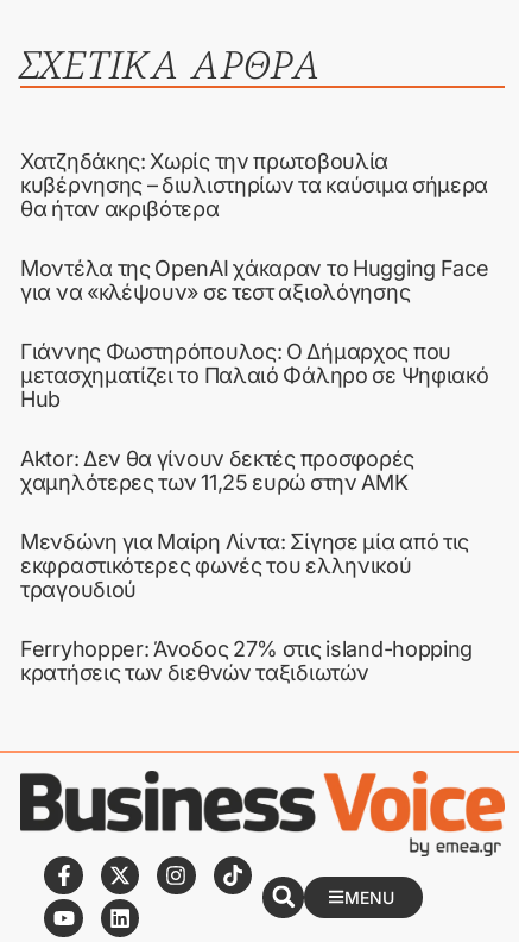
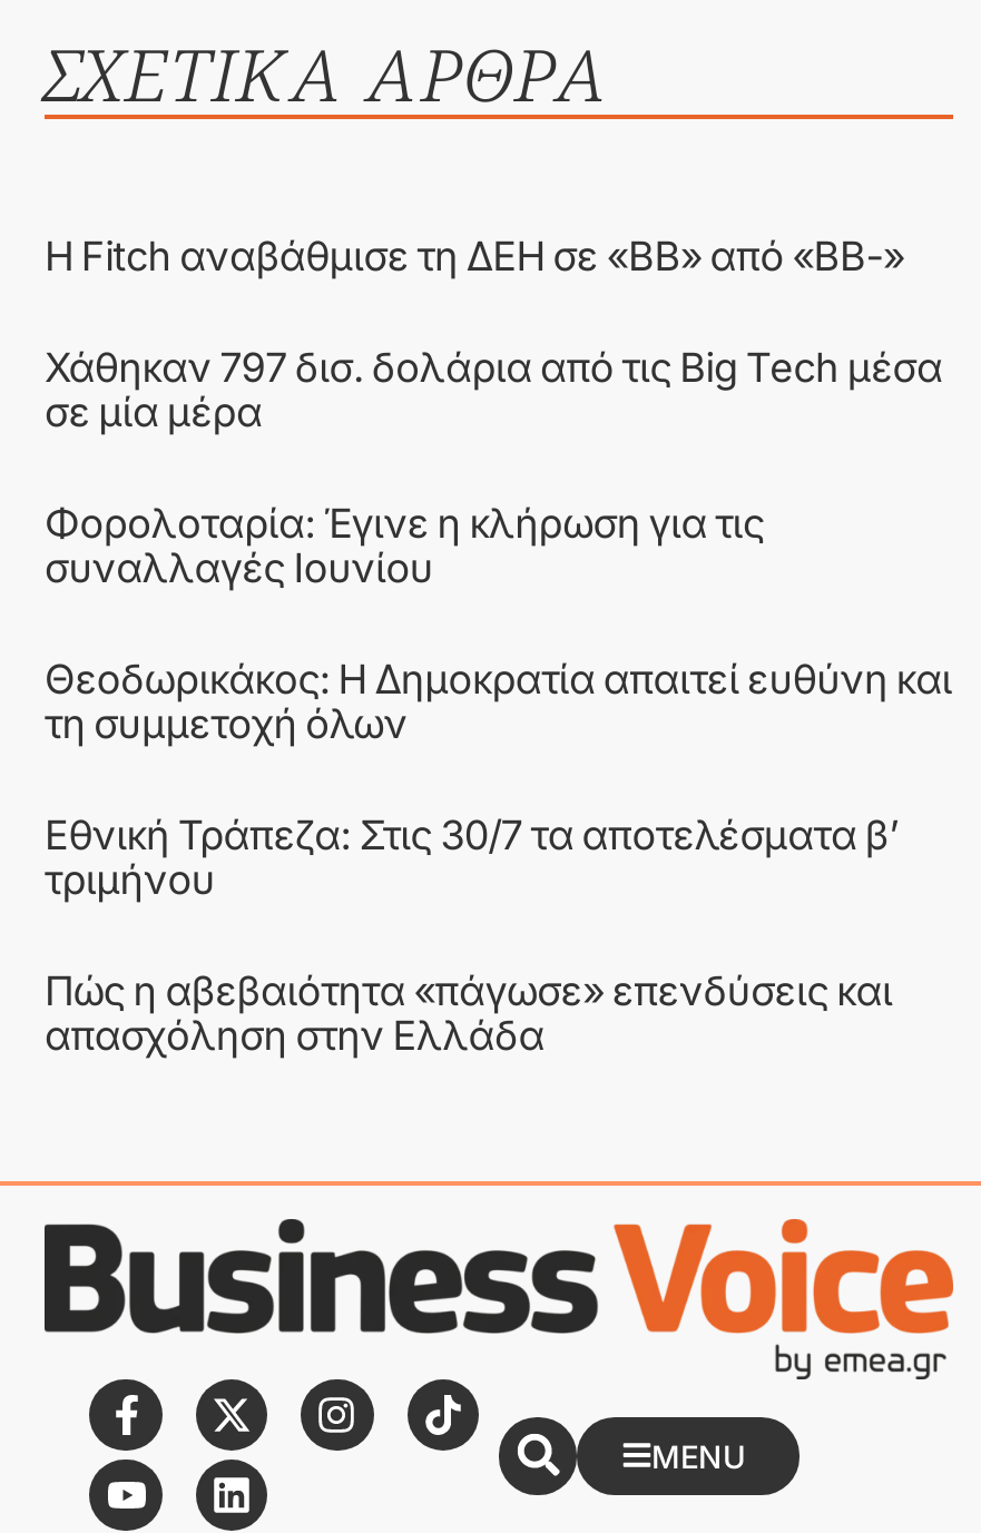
- Χατζηδάκης: Χωρίς την πρωτοβουλία
- κυβέρνησης – διυλιστηρίων τα καύσιμα σήμερα
- θα ήταν ακριβότερα
+ Η Fitch αναβάθμισε τη ΔΕΗ σε «ΒΒ» από «BB-»

- Μοντέλα της OpenAI χάκαραν το Hugging Face
- για να «κλέψουν» σε τεστ αξιολόγησης
+ Χάθηκαν 797 δισ. δολάρια από τις Big Tech μέσα
+ σε μία μέρα

- Γιάννης Φωστηρόπουλος: Ο Δήμαρχος που
- μετασχηματίζει το Παλαιό Φάληρο σε Ψηφιακό
- Hub
+ Φορολοταρία: Έγινε η κλήρωση για τις
+ συναλλαγές Ιουνίου

- Aktor: Δεν θα γίνουν δεκτές προσφορές
- χαμηλότερες των 11,25 ευρώ στην ΑΜΚ
+ Θεοδωρικάκος: Η Δημοκρατία απαιτεί ευθύνη και
+ τη συμμετοχή όλων

- Μενδώνη για Μαίρη Λίντα: Σίγησε μία από τις
- εκφραστικότερες φωνές του ελληνικού
- τραγουδιού
+ Εθνική Τράπεζα: Στις 30/7 τα αποτελέσματα β’
+ τριμήνου

- Ferryhopper: Άνοδος 27% στις island-hopping
- κρατήσεις των διεθνών ταξιδιωτών
+ Πώς η αβεβαιότητα «πάγωσε» επενδύσεις και
+ απασχόληση στην Ελλάδα
